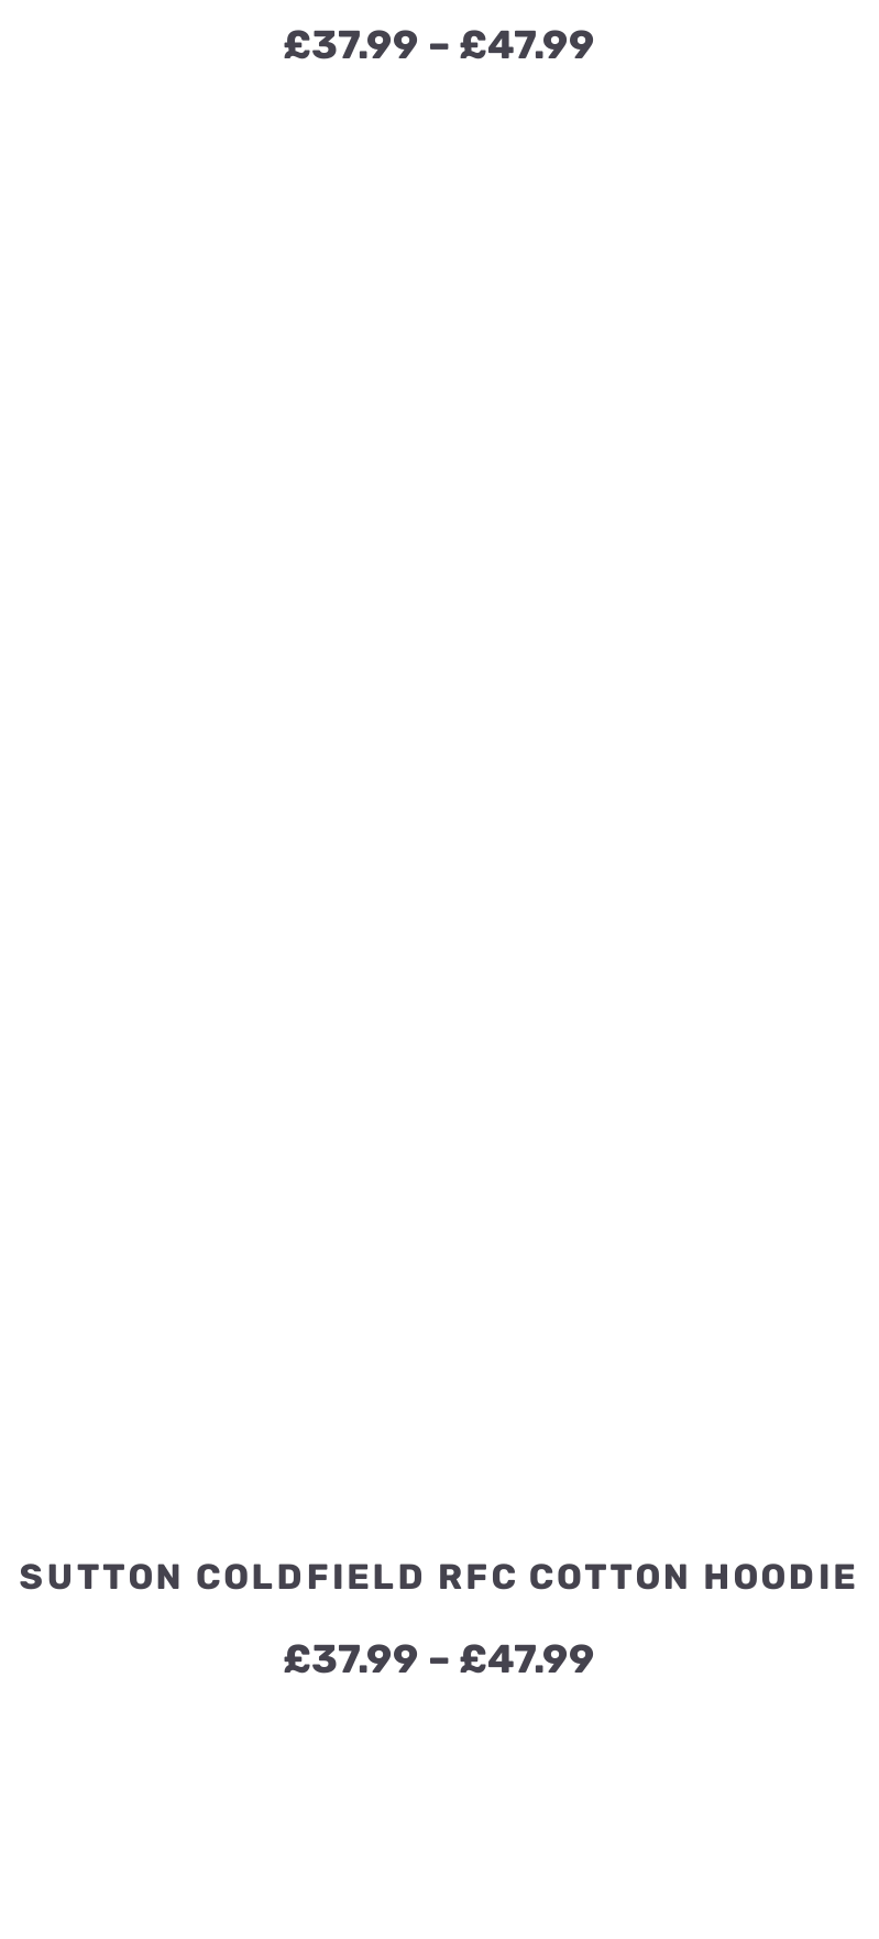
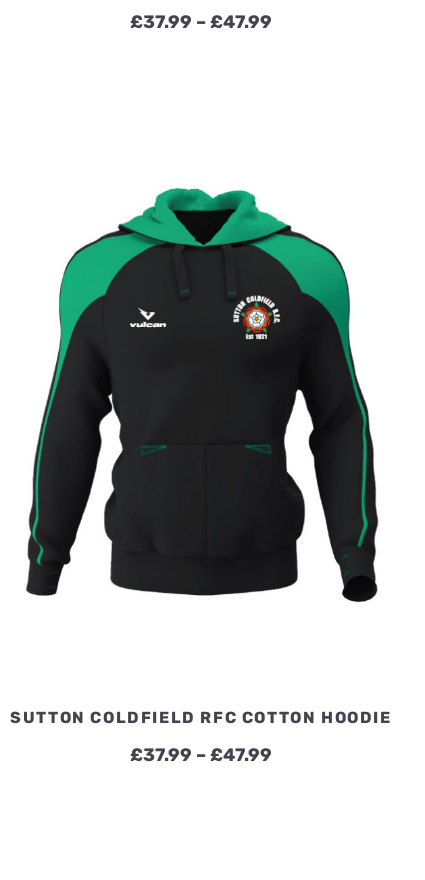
+ [image]
